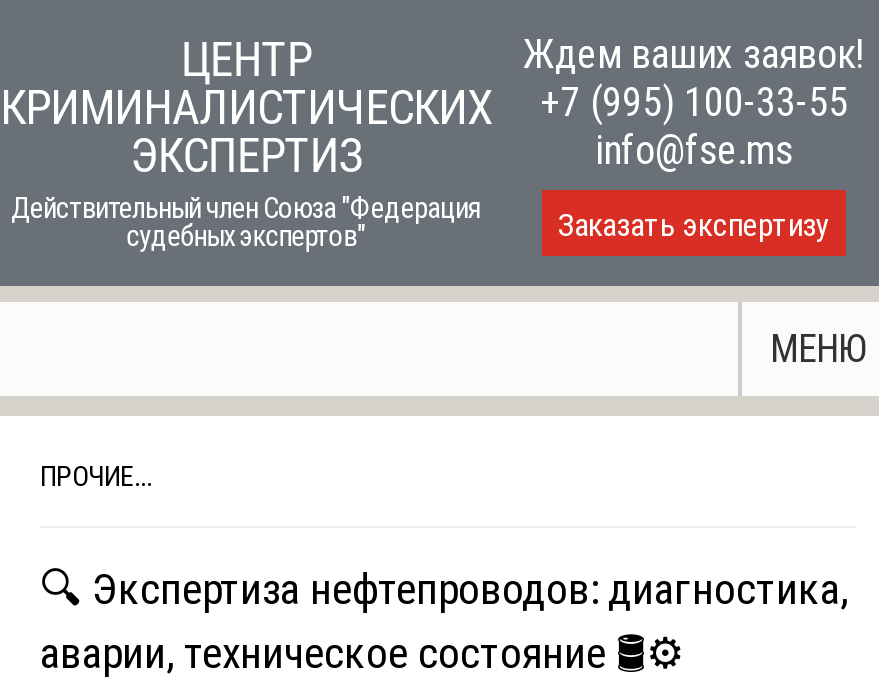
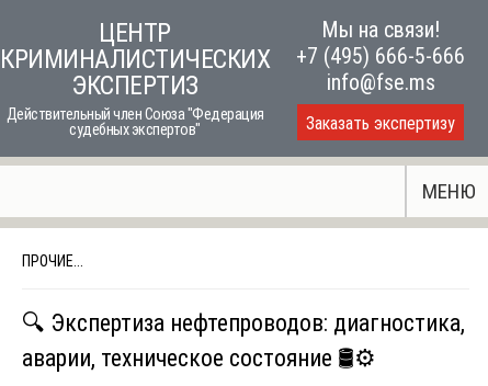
- Ждем ваших заявок!
- +7 (995) 100-33-55
+ Мы на связи!
+ +7 (495) 666-5-666
